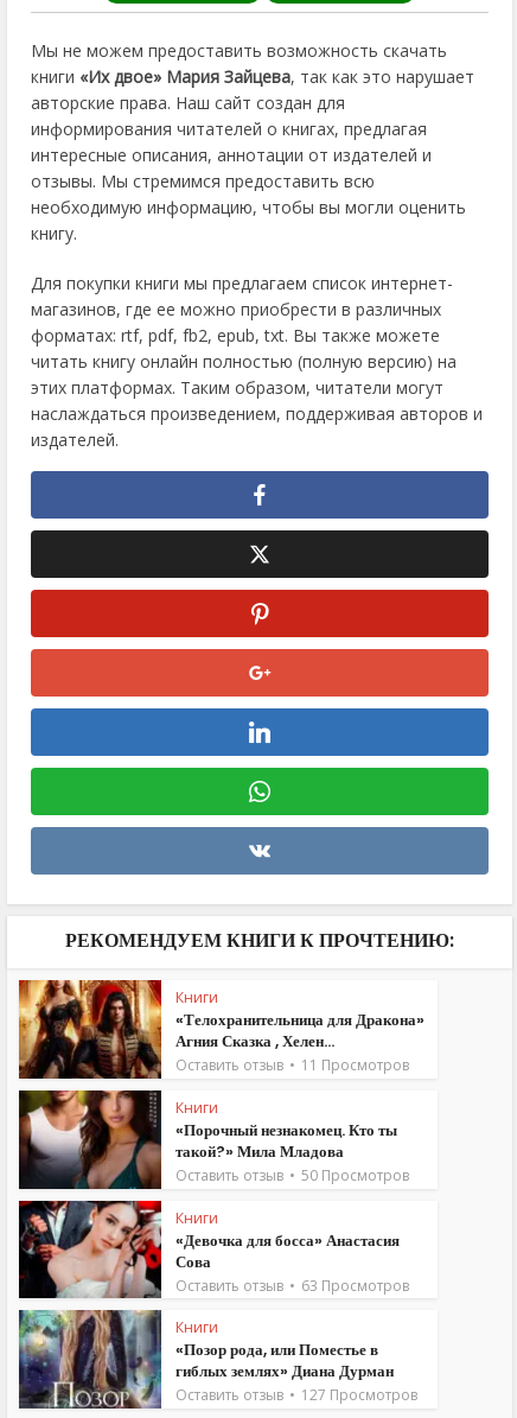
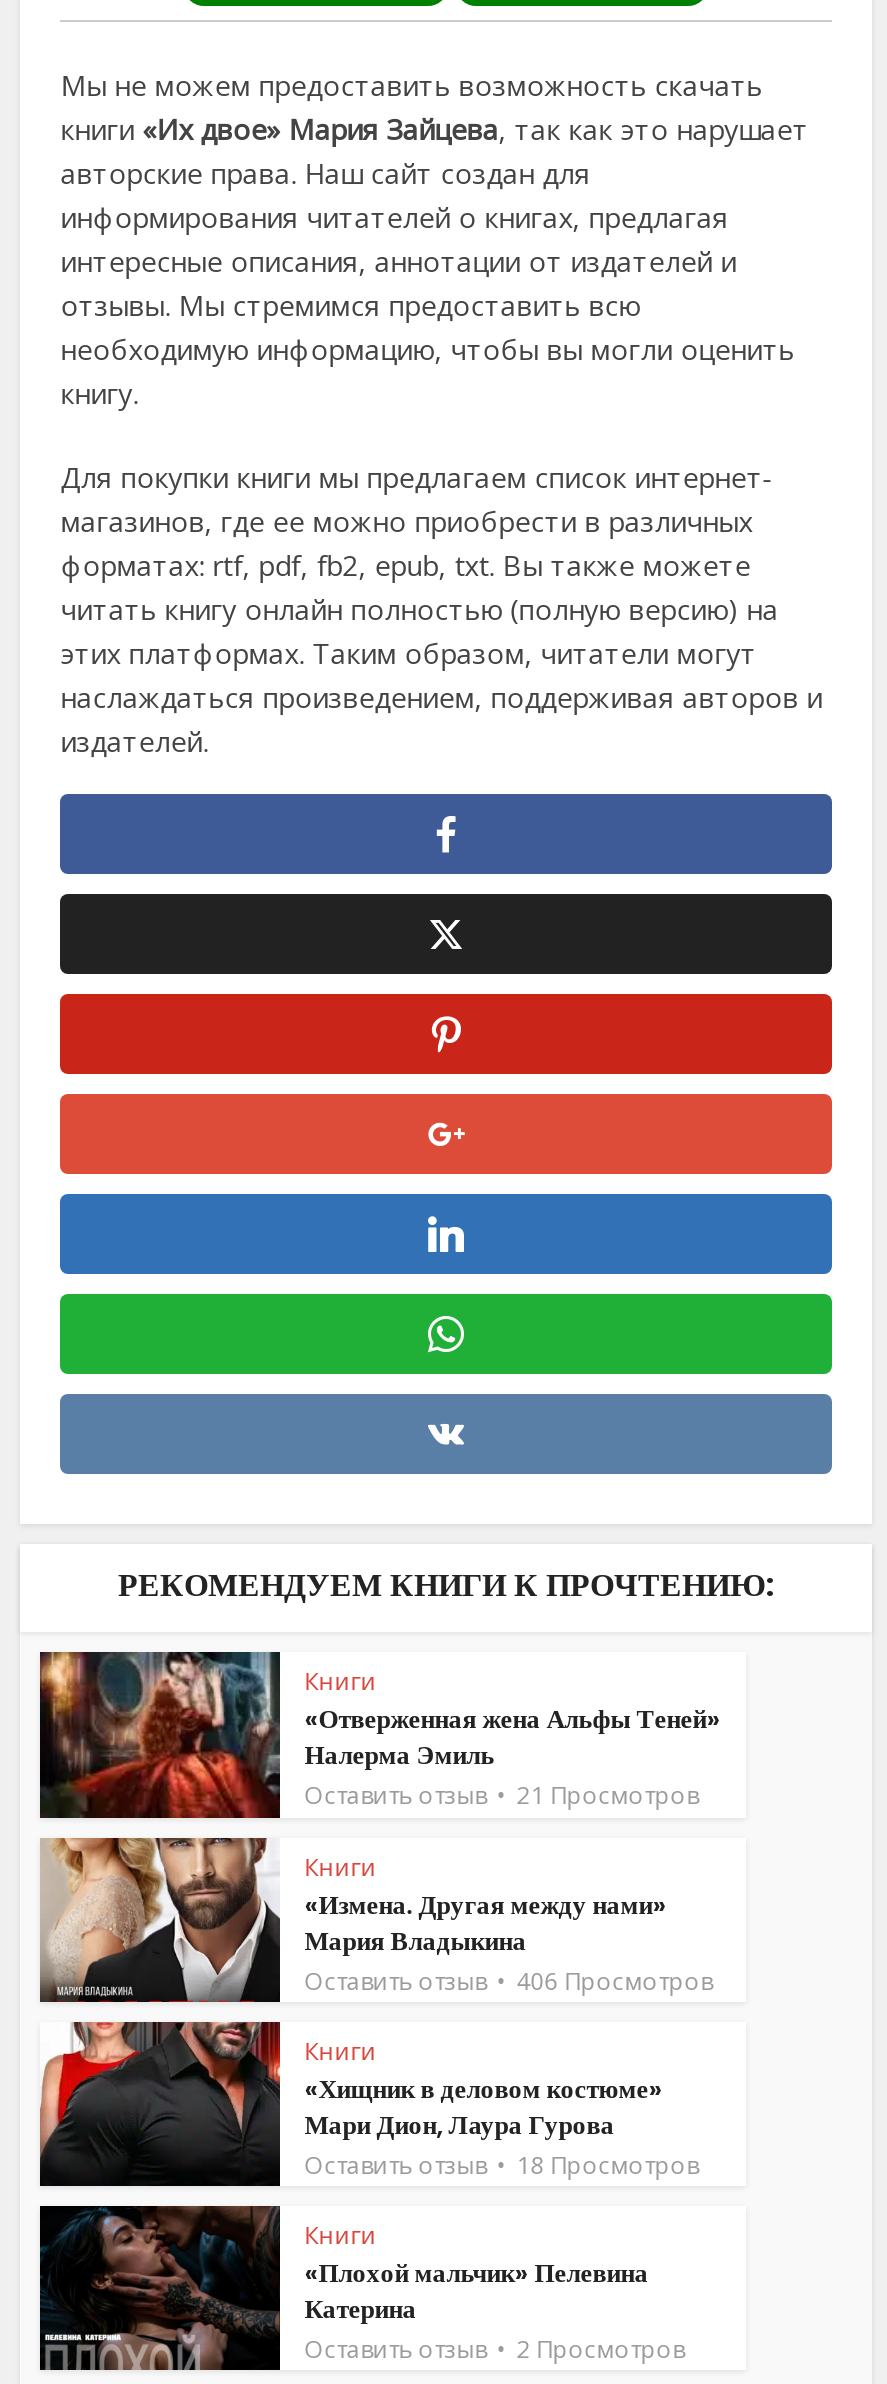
- [image]
- «Телохранительница для Дракона»
- Агния Сказка , Хелен...
+ [image]
+ «Отверженная жена Альфы Теней»
+ Налерма Эмиль

- Оставить отзыв 11 Просмотров
+ Оставить отзыв 21 Просмотров

- [image]
- «Порочный незнакомец. Кто ты
- такой?» Мила Младова
+ [image]
+ «Измена. Другая между нами»
+ Мария Владыкина

- Оставить отзыв 50 Просмотров
+ Оставить отзыв 406 Просмотров

- [image]
- «Девочка для босса» Анастасия
- Сова
+ [image]
+ «Хищник в деловом костюме»
+ Мари Дион, Лаура Гурова

- Оставить отзыв 63 Просмотров
+ Оставить отзыв 18 Просмотров

- [image]
- «Позор рода, или Поместье в
- гиблых землях» Диана Дурман
+ [image]
+ «Плохой мальчик» Пелевина
+ Катерина

- Оставить отзыв 127 Просмотров
+ Оставить отзыв 2 Просмотров
